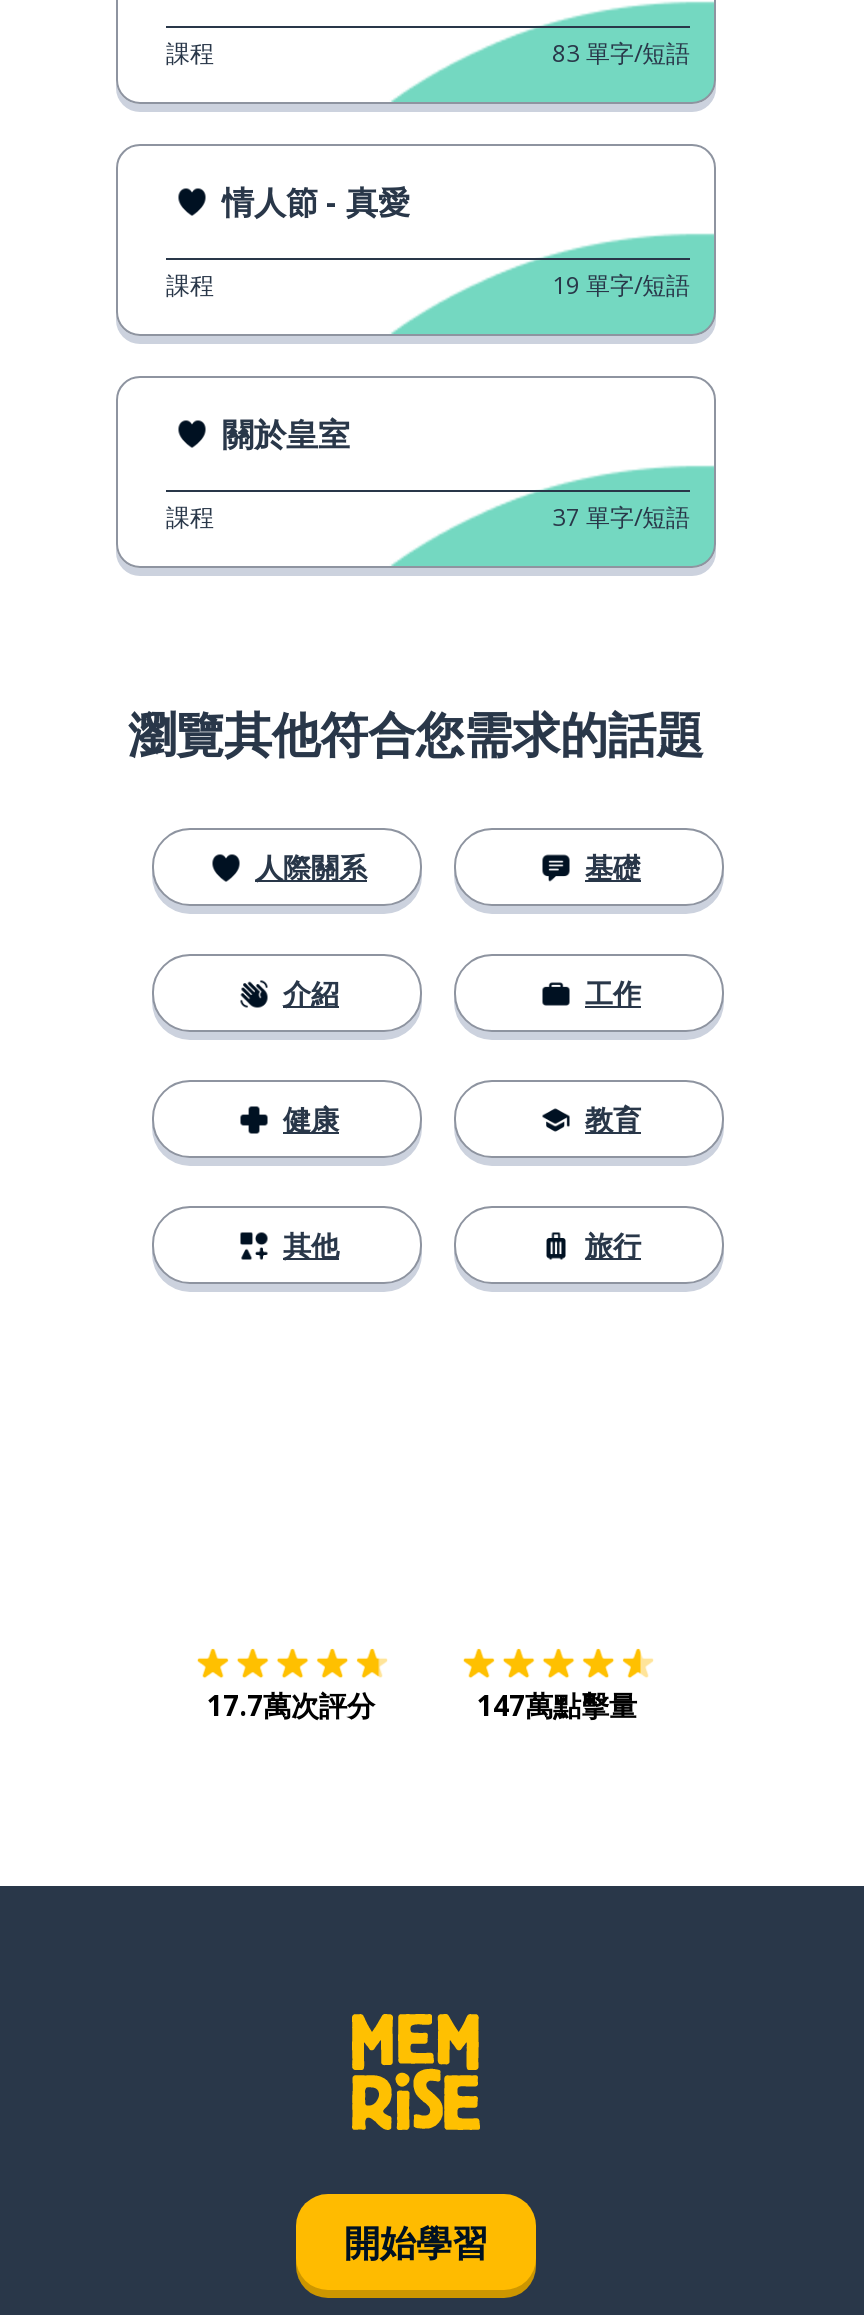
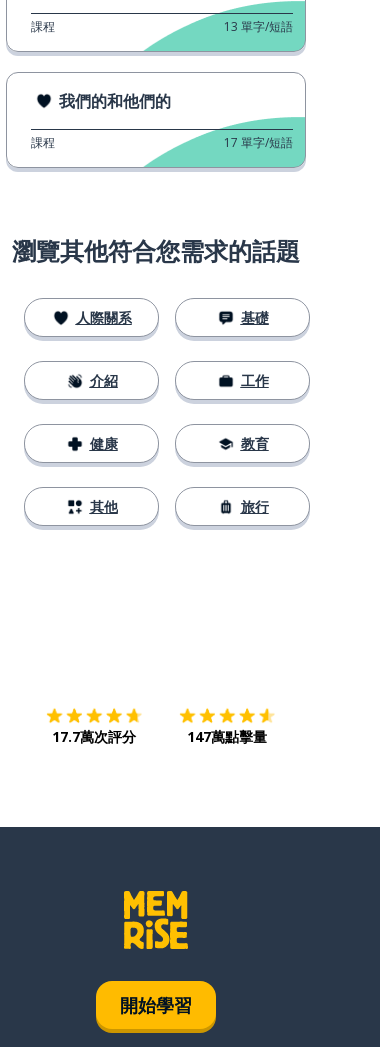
- 83 單字/短語
+ 13 單字/短語

- 情人節 - 真愛
+ 我們的和他們的

- 19 單字/短語
- 關於皇室
- 課程
- 37 單字/短語
+ 17 單字/短語
